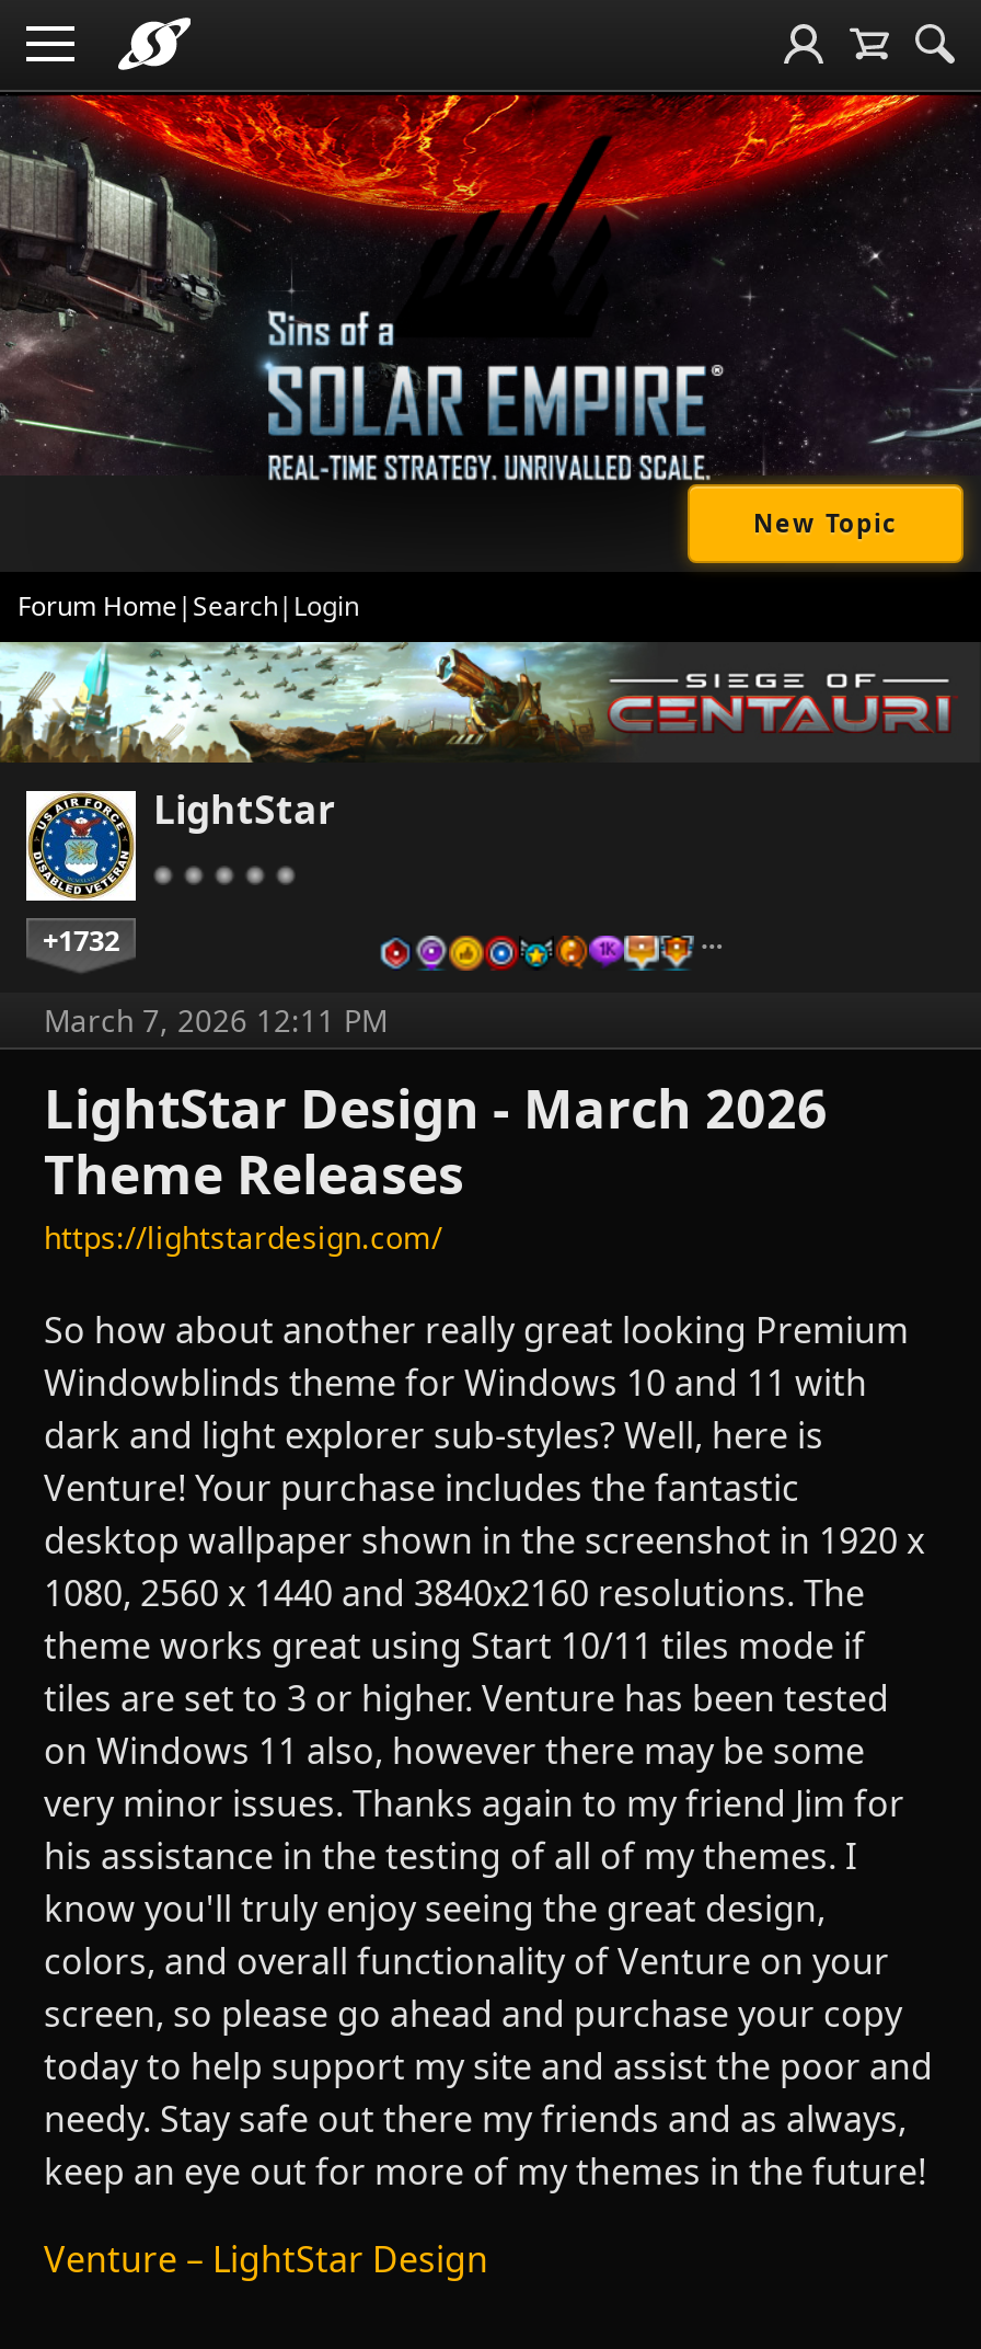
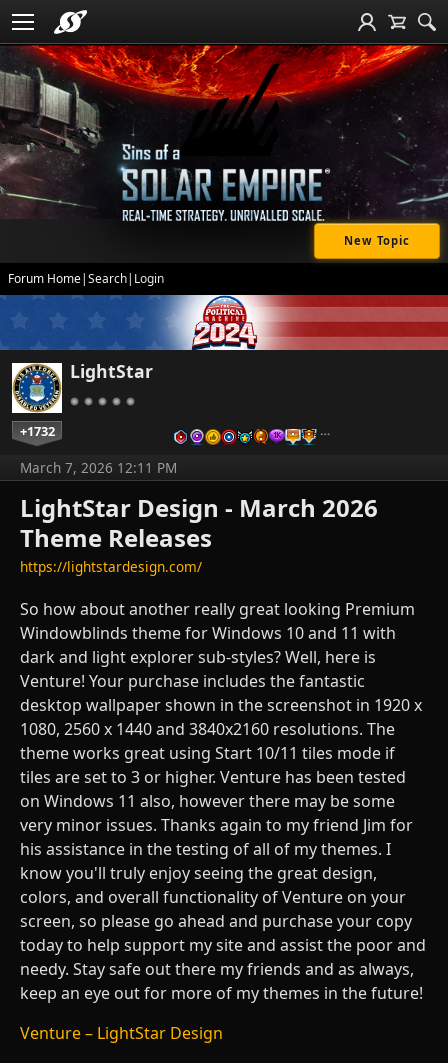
- [image]
+ [image]
